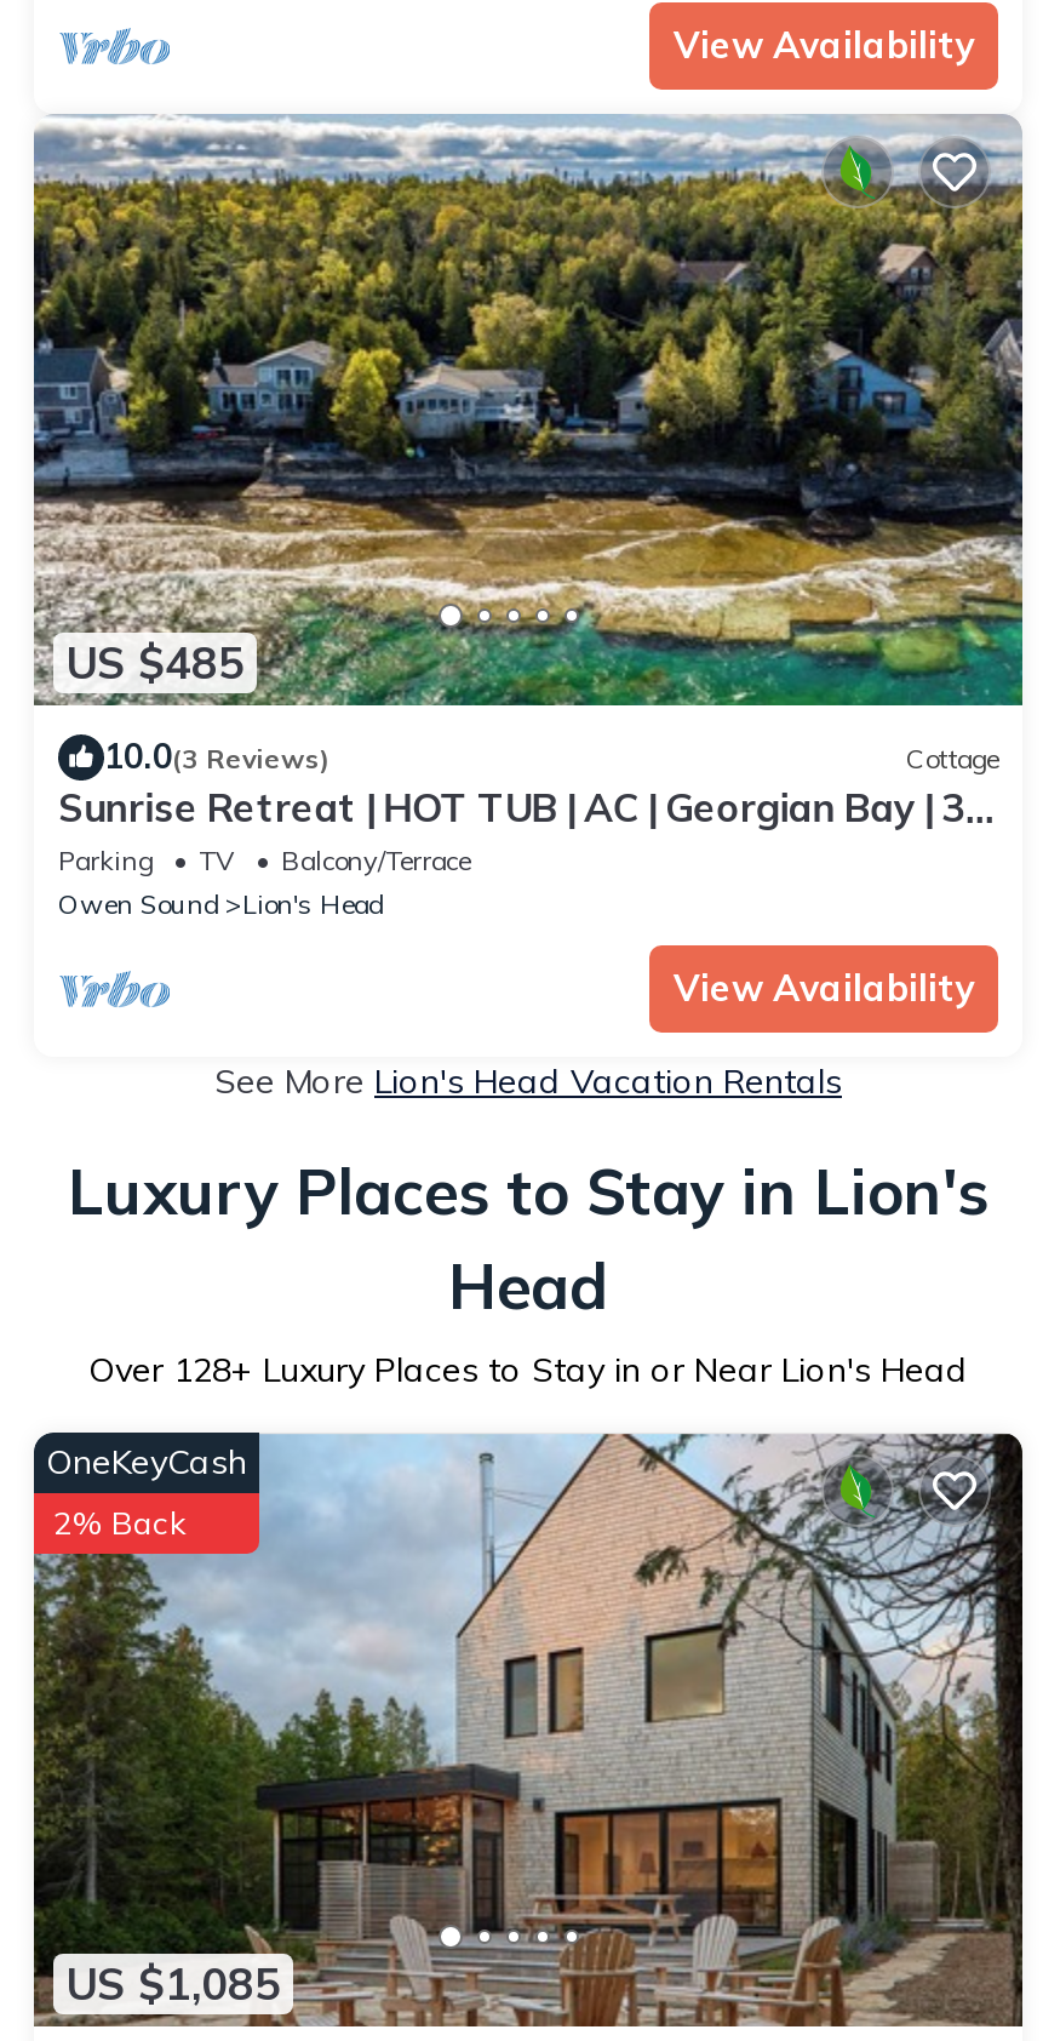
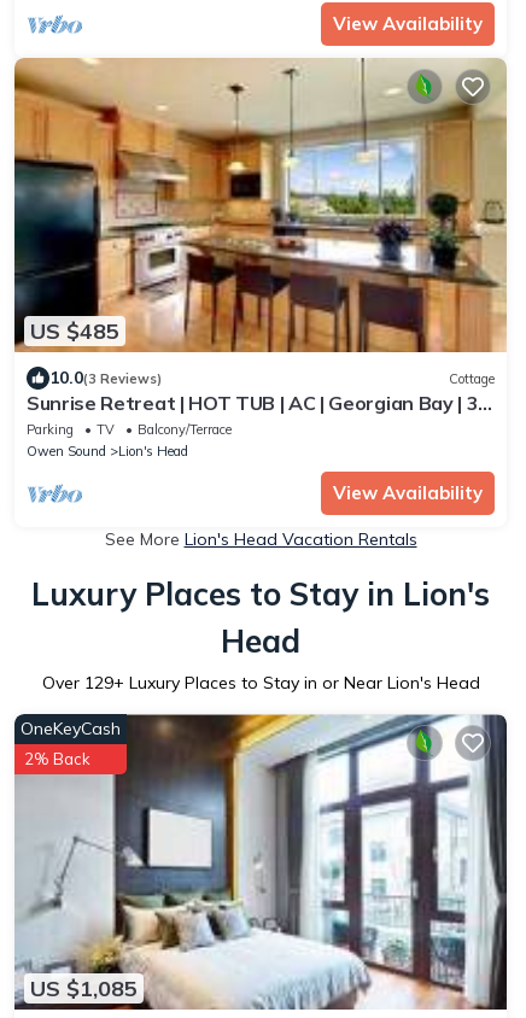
- [image]
+ [image]

- Over 128+ Luxury Places to Stay in or Near Lion's Head
+ Over 129+ Luxury Places to Stay in or Near Lion's Head

- [image]
+ [image]
